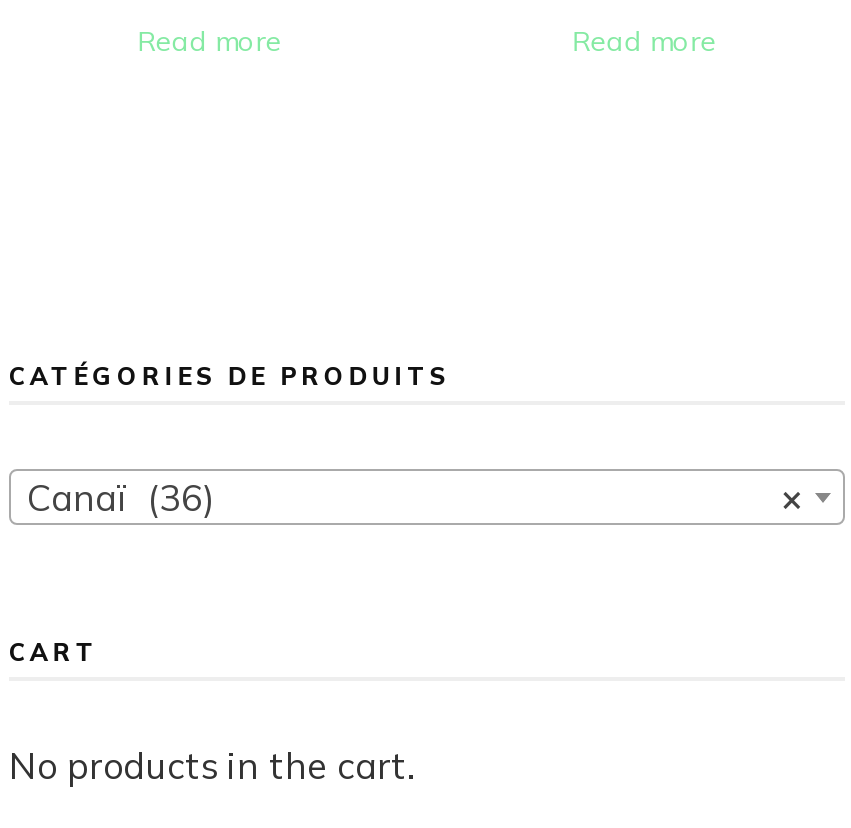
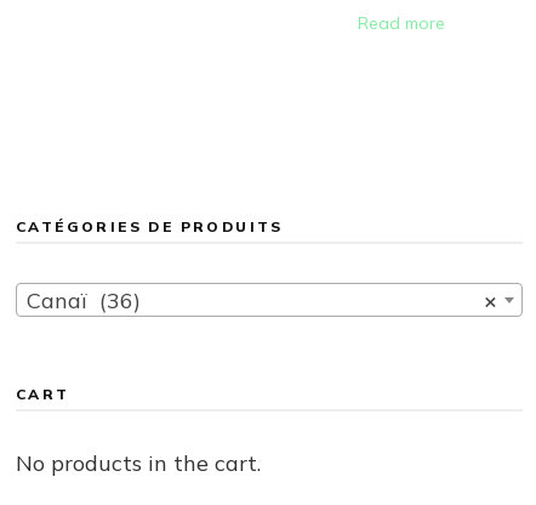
- Read more
